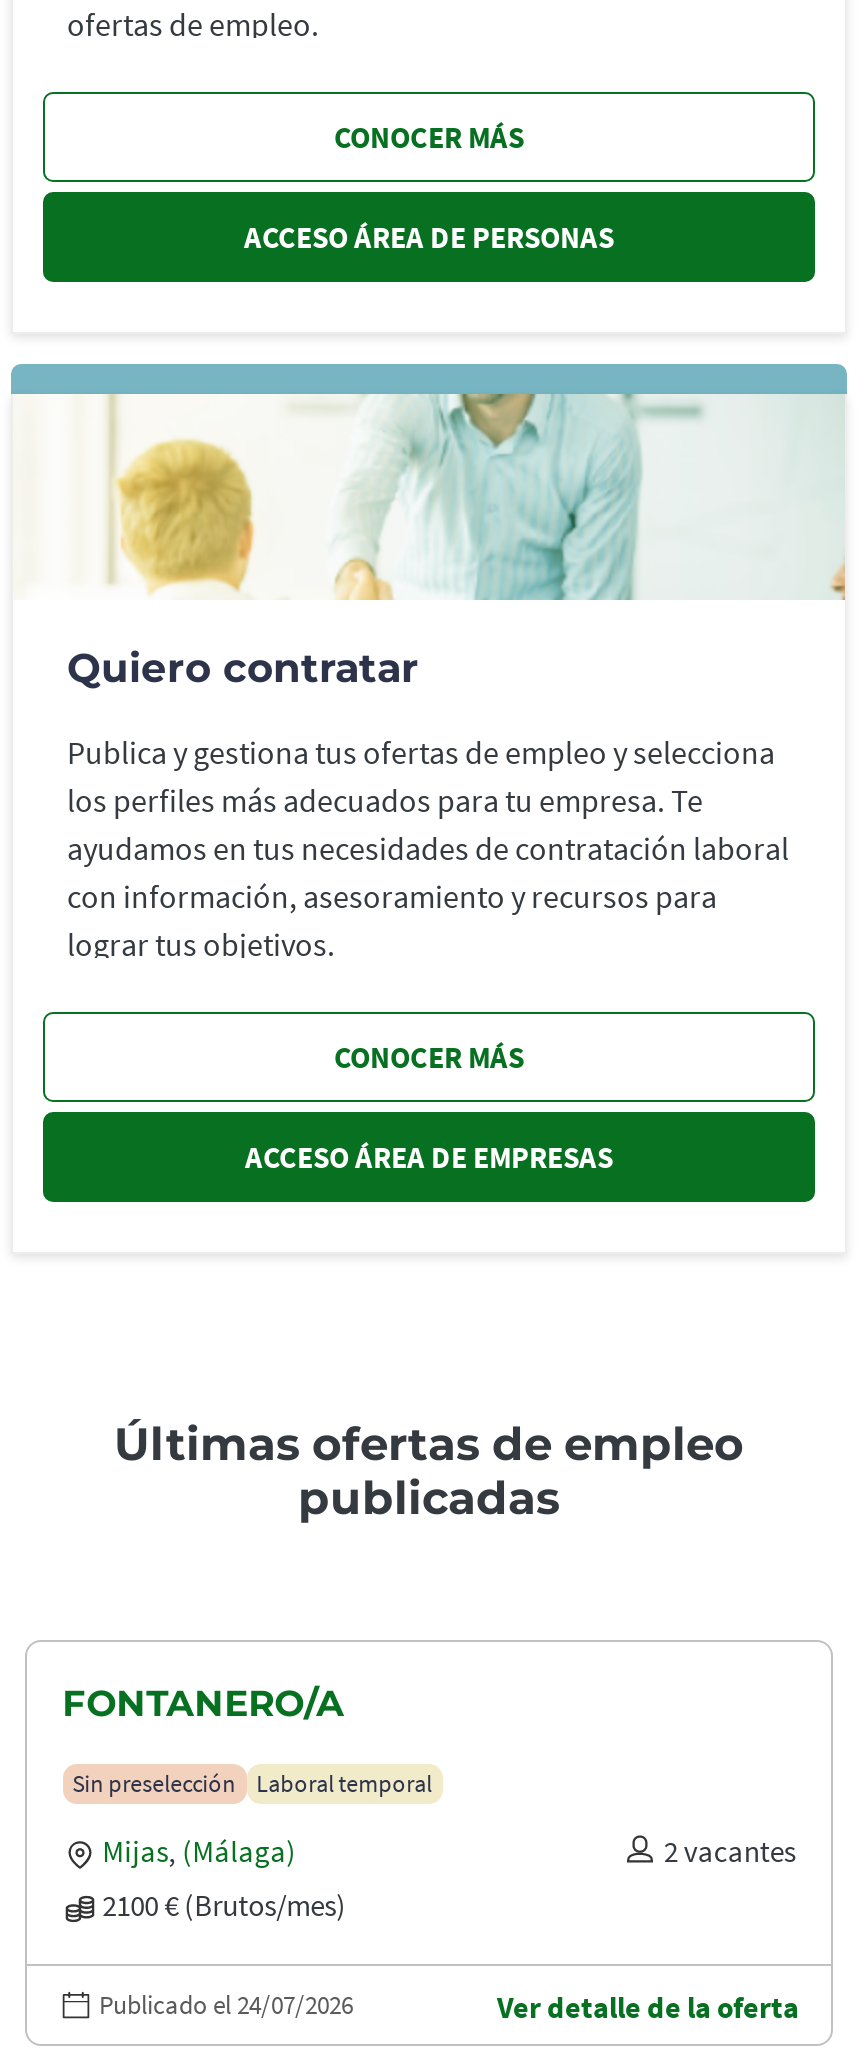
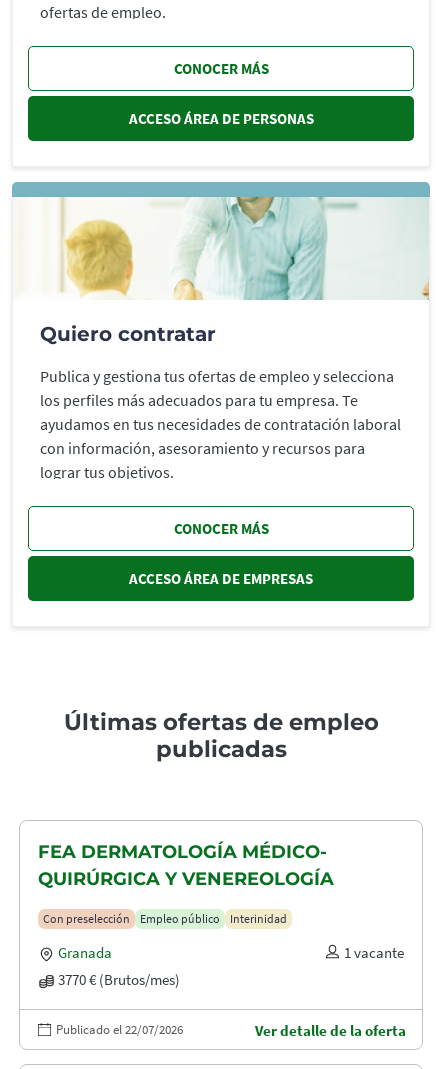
- FONTANERO/A
+ FEA DERMATOLOGÍA MÉDICO-
+ QUIRÚRGICA Y VENEREOLOGÍA

- Sin preselección
- Laboral temporal
+ Con preselección
+ Empleo público
+ Interinidad

- Mijas, (Málaga)
- 2 vacantes
- 2100 € (Brutos/mes)
+ Granada
+ 1 vacante
+ 3770 € (Brutos/mes)

- Publicado el 24/07/2026
+ Publicado el 22/07/2026
